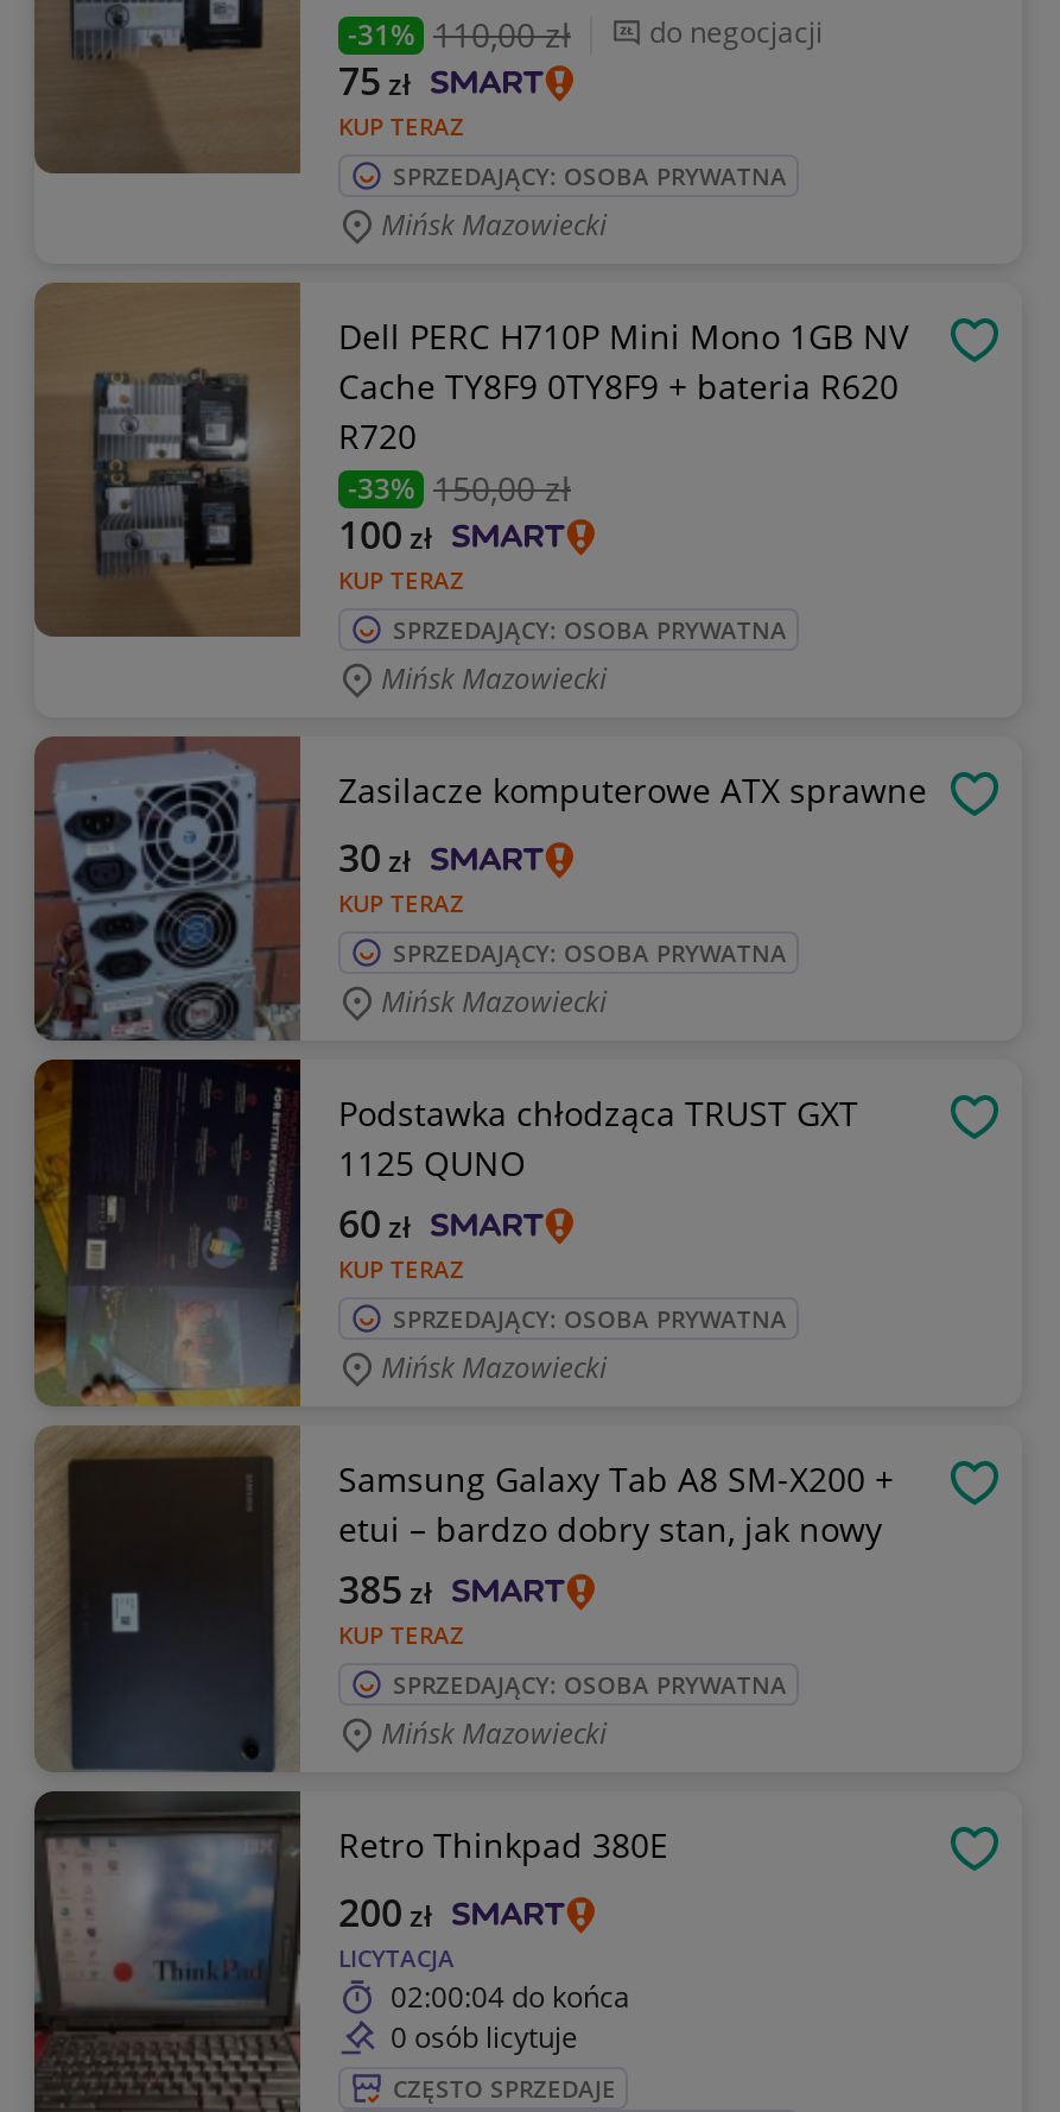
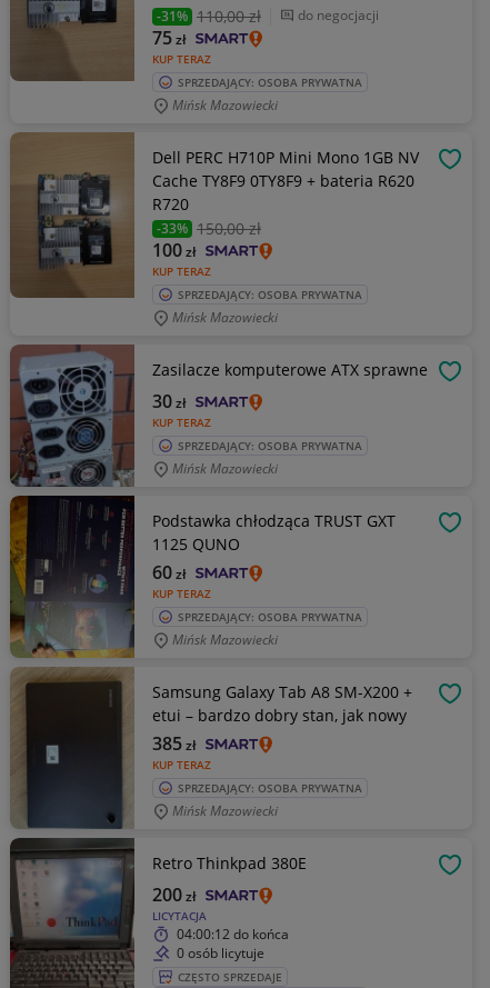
- 02:00:04 do końca
+ 04:00:12 do końca
